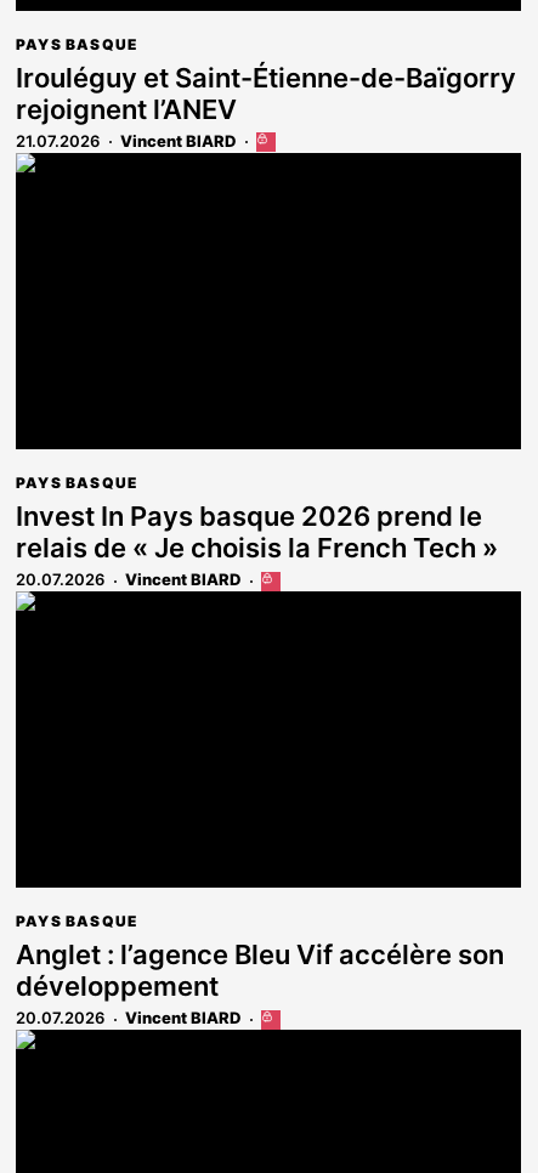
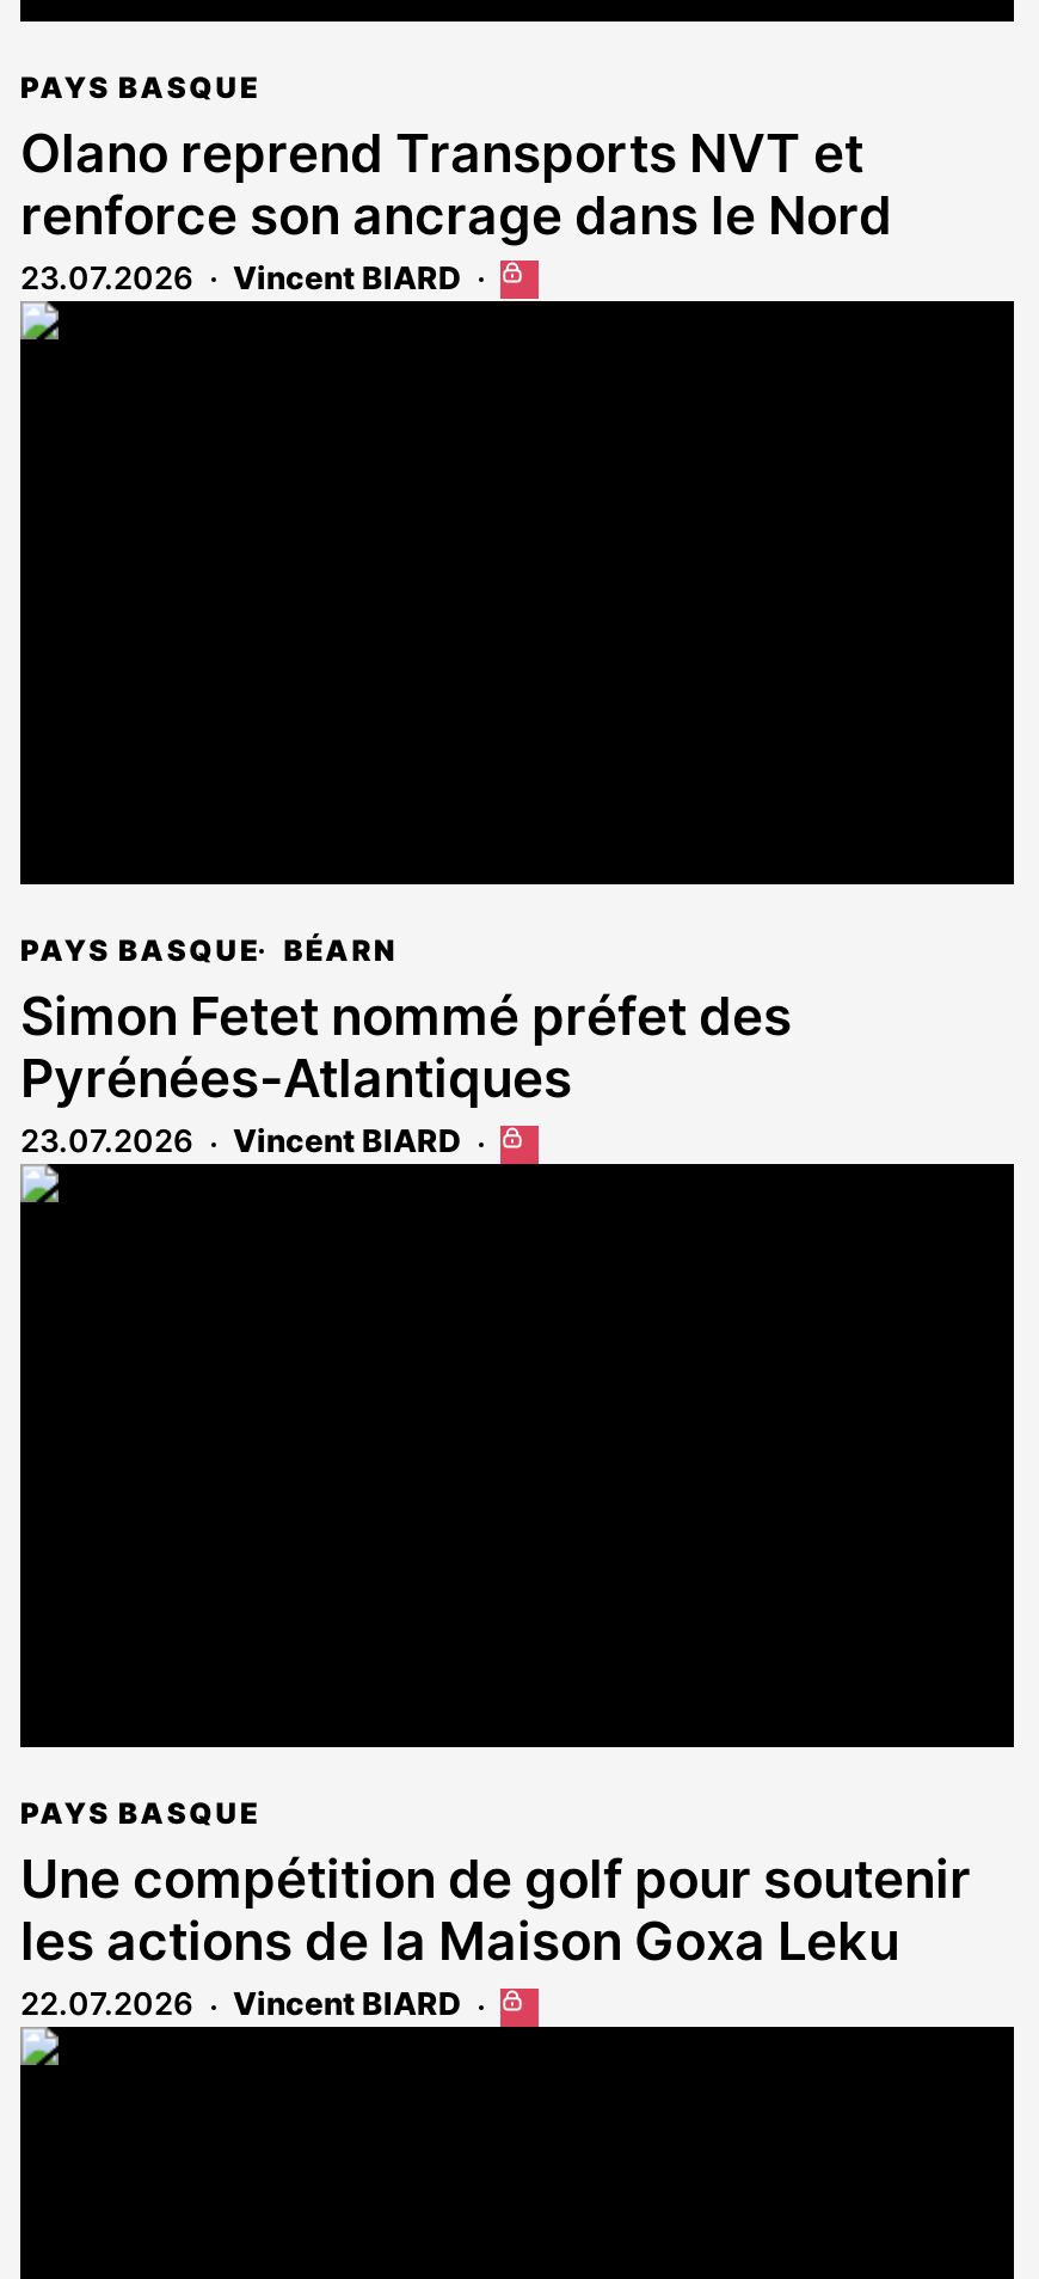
- Irouléguy et Saint-Étienne-de-Baïgorry
- rejoignent l’ANEV
- 21.07.2026
+ Olano reprend Transports NVT et
+ renforce son ancrage dans le Nord
+ 23.07.2026

- Invest In Pays basque 2026 prend le
- relais de « Je choisis la French Tech »
- 20.07.2026
+ BÉARN
+ Simon Fetet nommé préfet des
+ Pyrénées-Atlantiques
+ 23.07.2026

- Anglet : l’agence Bleu Vif accélère son
- développement
- 20.07.2026
+ Une compétition de golf pour soutenir
+ les actions de la Maison Goxa Leku
+ 22.07.2026
